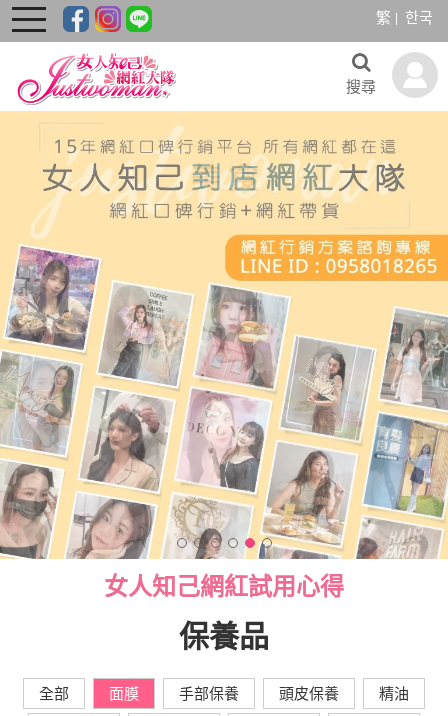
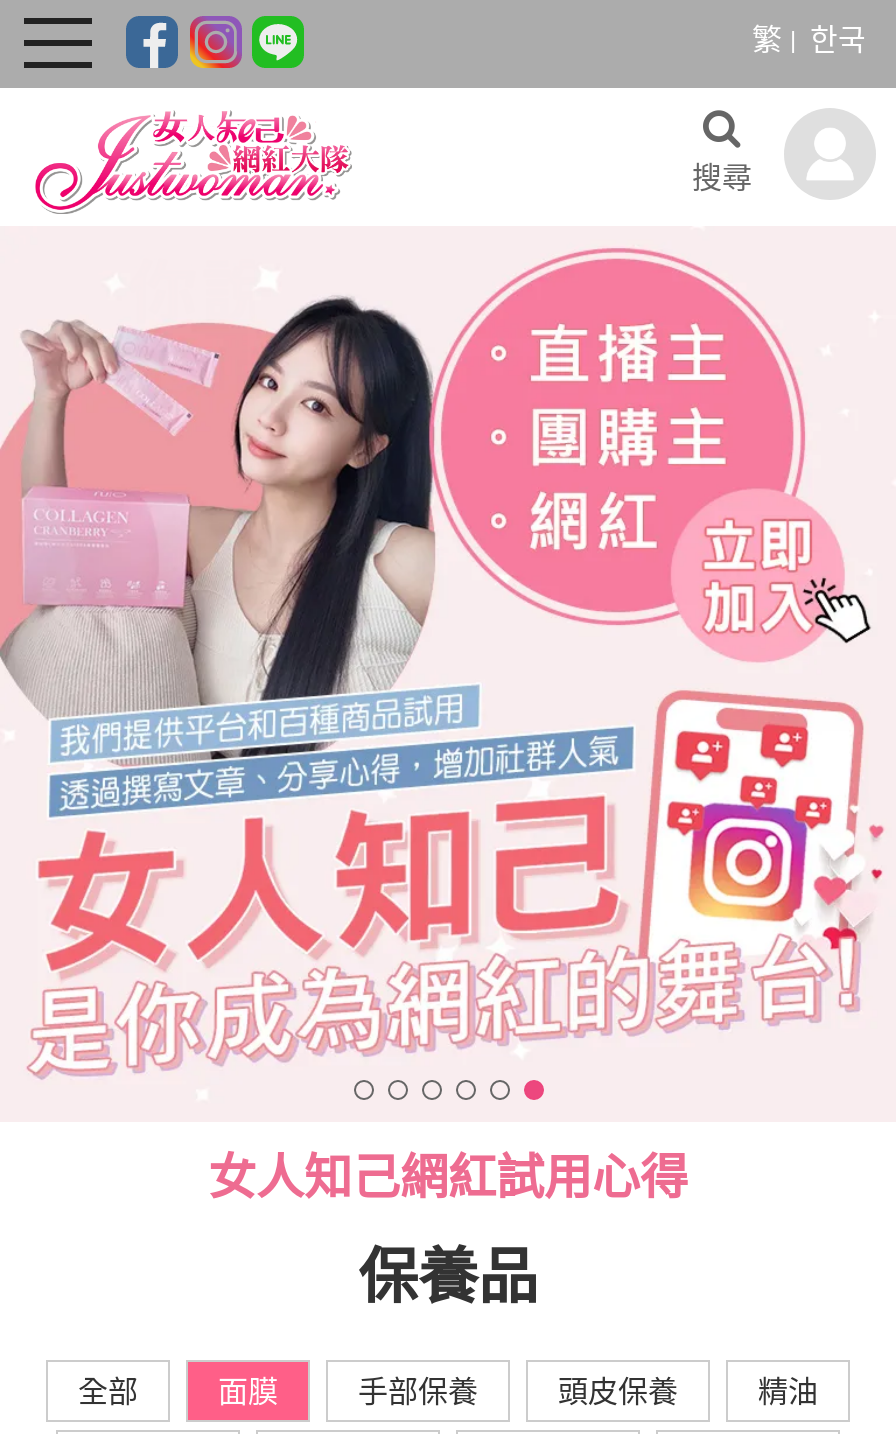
- [image]
+ [image]
